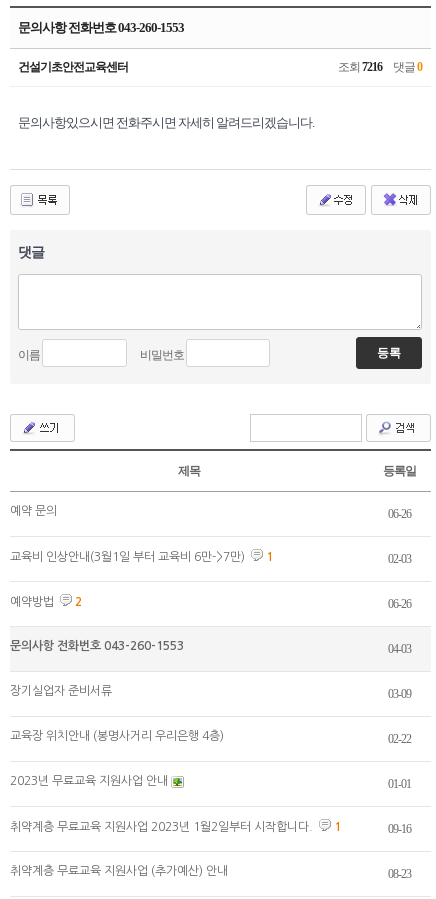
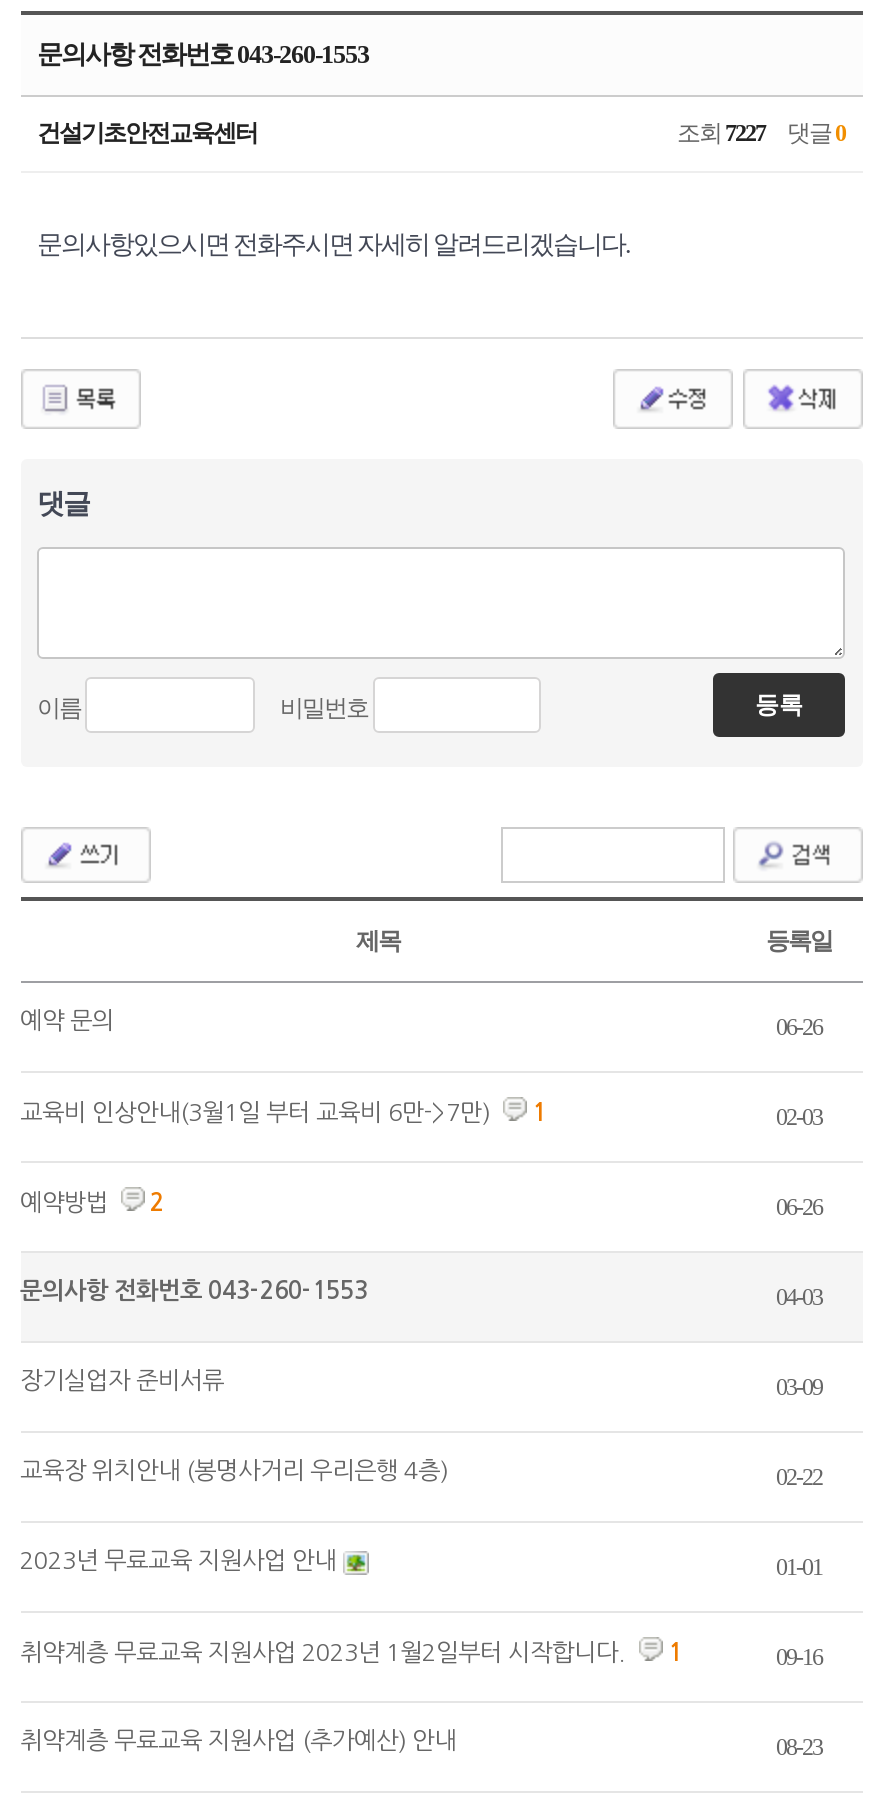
- 조회 7216 댓글 0
+ 조회 7227 댓글 0
